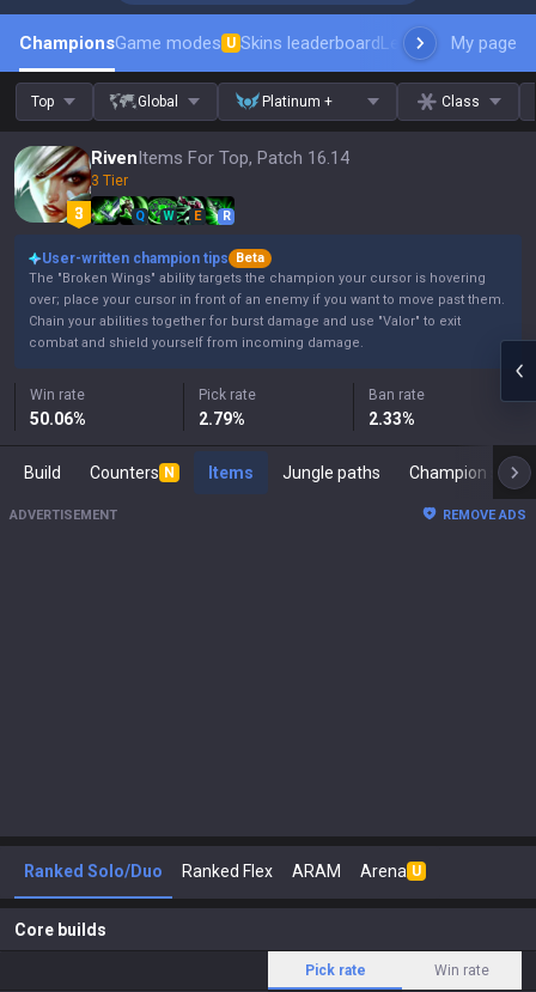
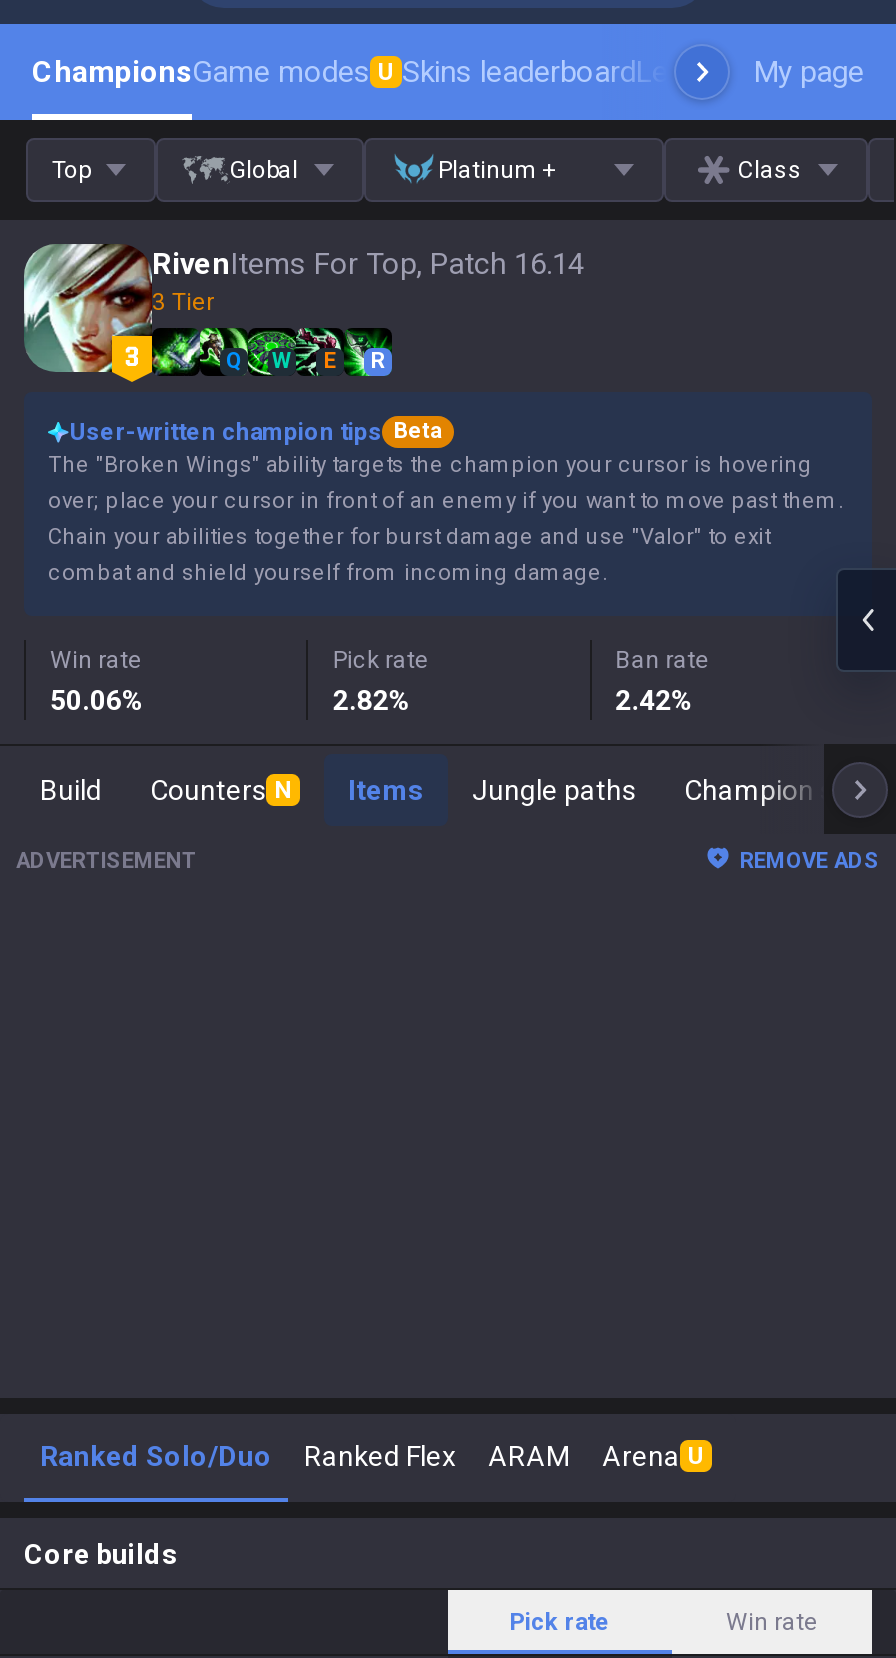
- 2.79%
+ 2.82%

- 2.33%
+ 2.42%
